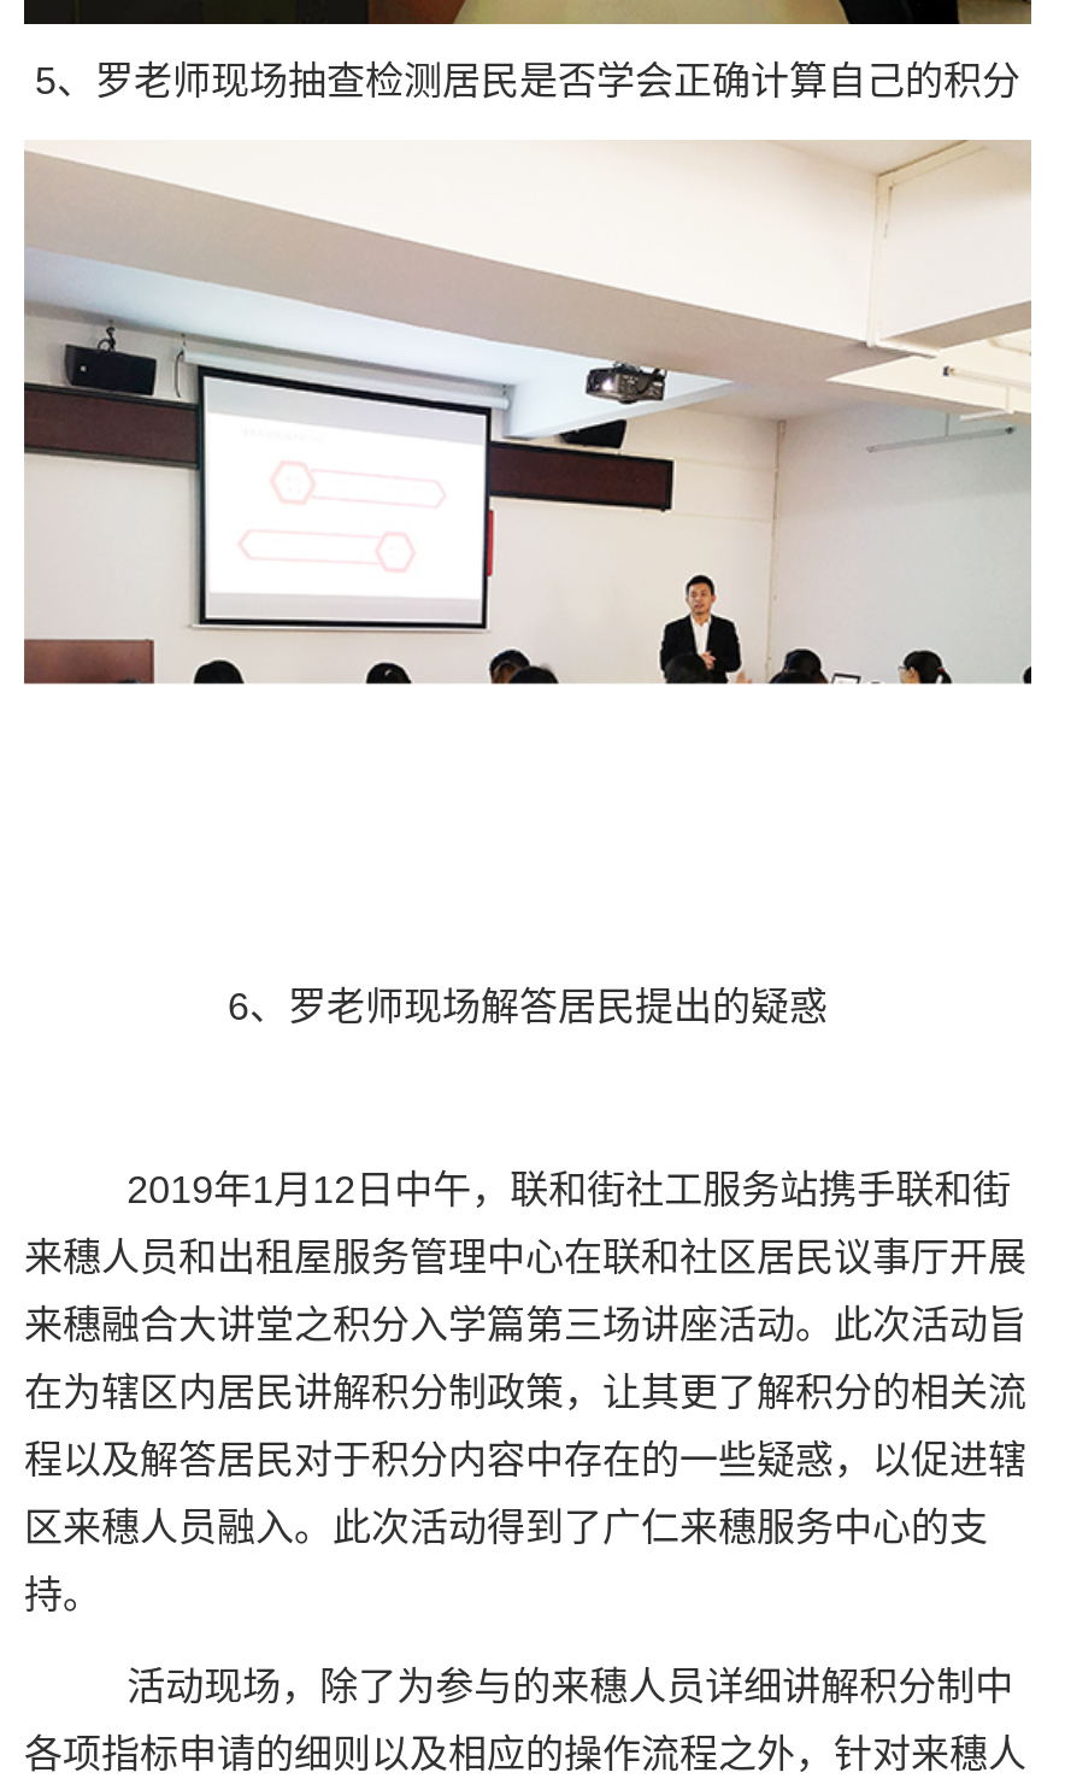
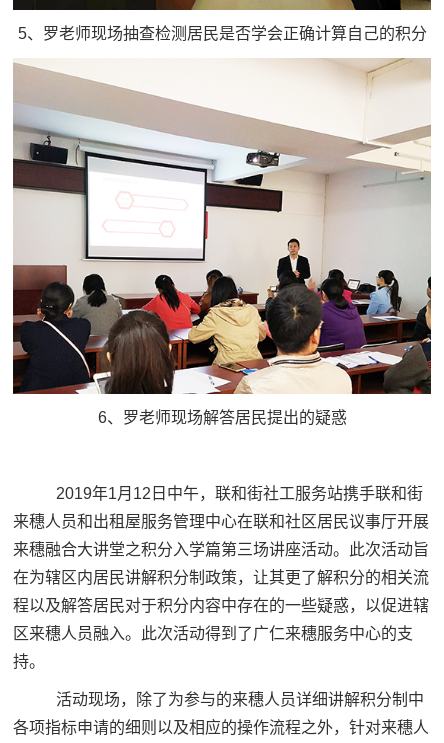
+ [image]
